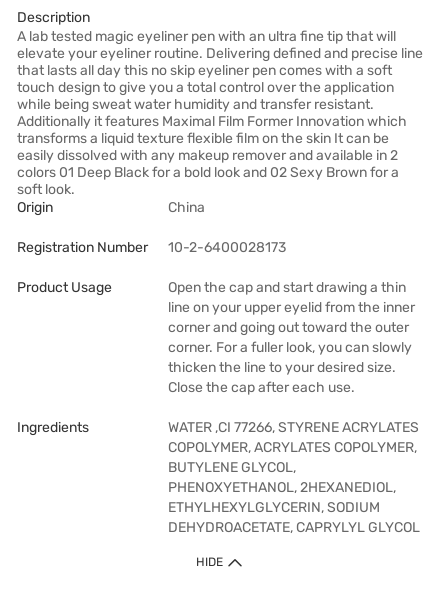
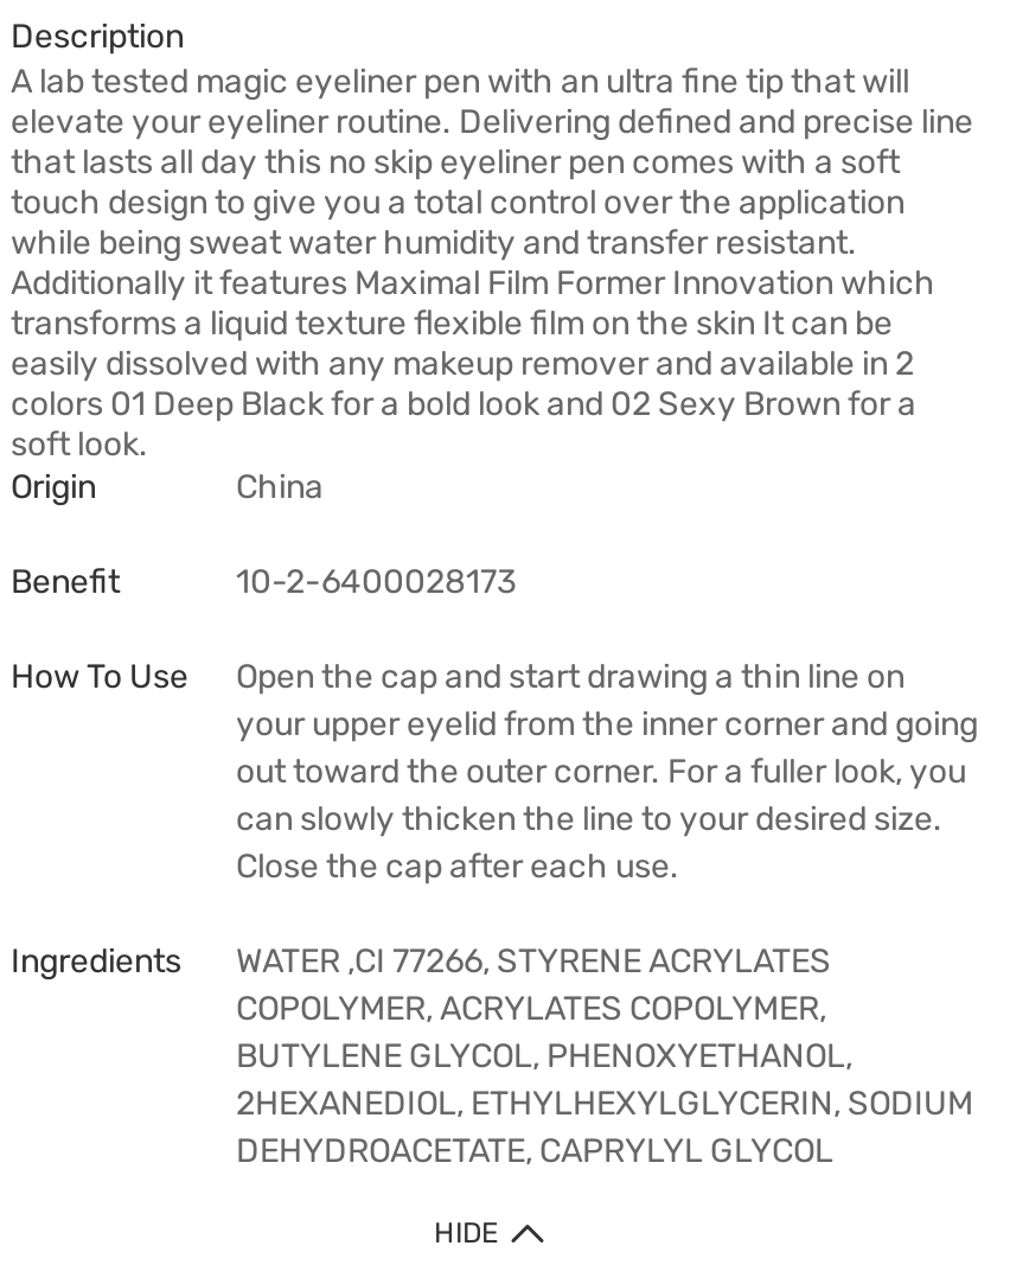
- Registration Number
+ Benefit

- Product Usage
- Open the cap and start drawing a thin
- line on your upper eyelid from the inner
- corner and going out toward the outer
- corner. For a fuller look, you can slowly
- thicken the line to your desired size.
+ How To Use
+ Open the cap and start drawing a thin line on
+ your upper eyelid from the inner corner and going
+ out toward the outer corner. For a fuller look, you
+ can slowly thicken the line to your desired size.
